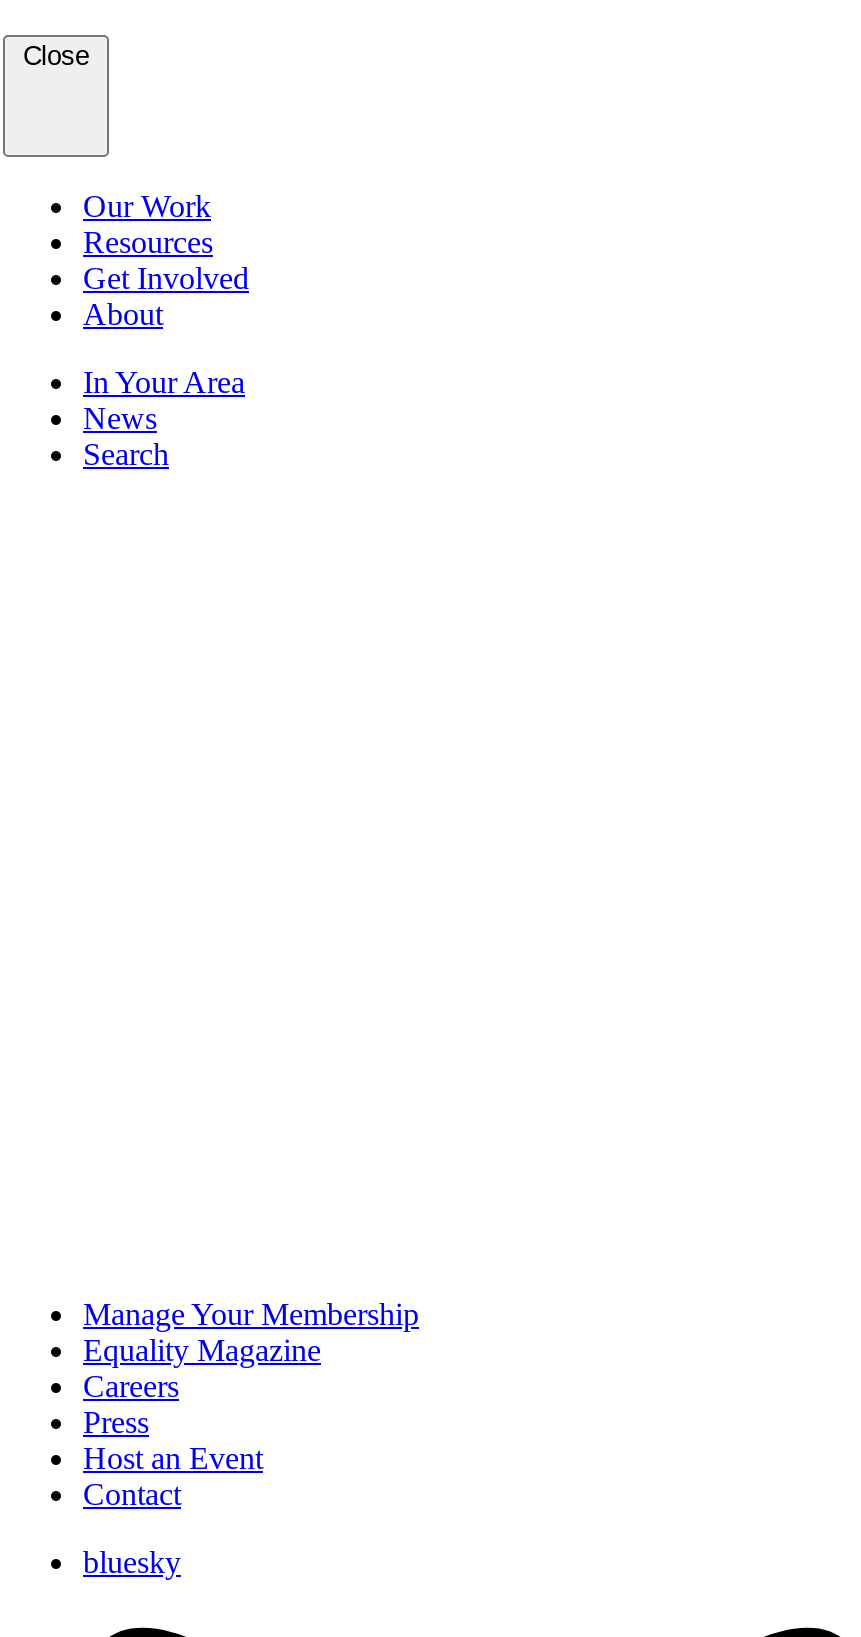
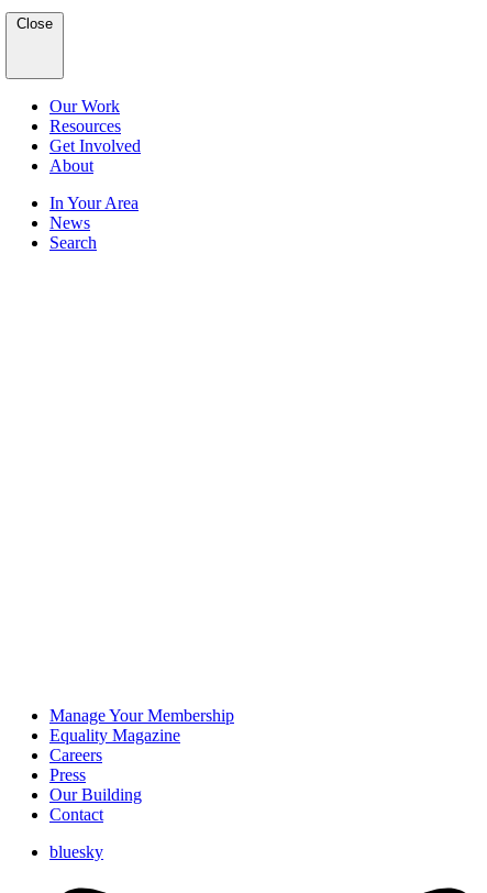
- Host an Event
+ Our Building
